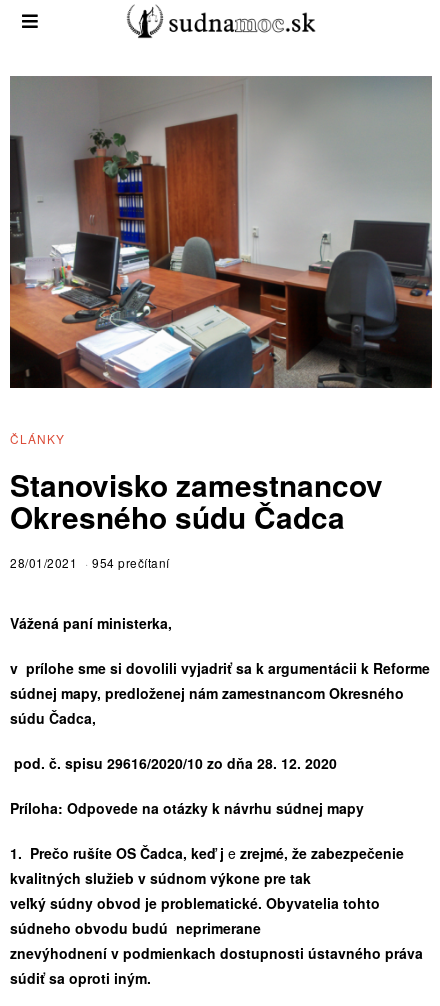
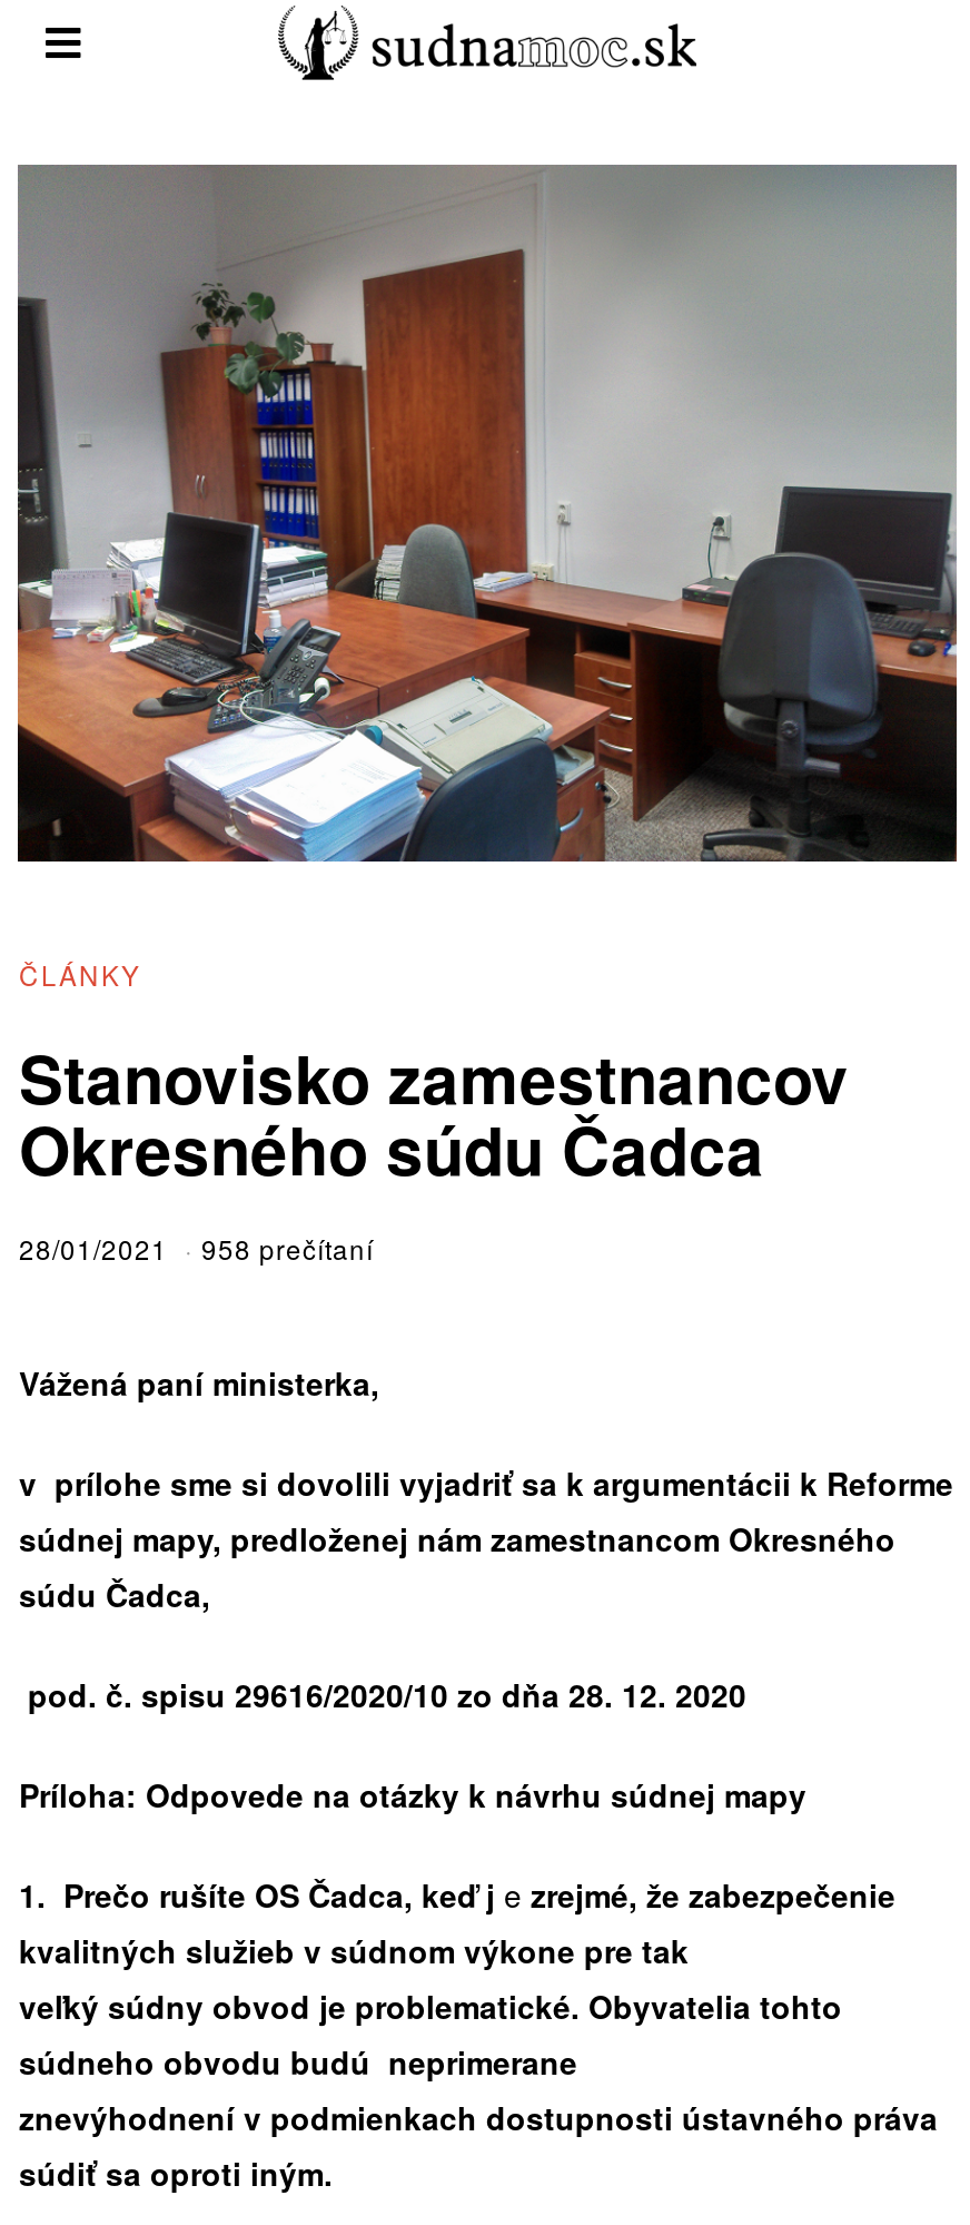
- 28/01/2021 954 prečítaní
+ 28/01/2021 958 prečítaní
